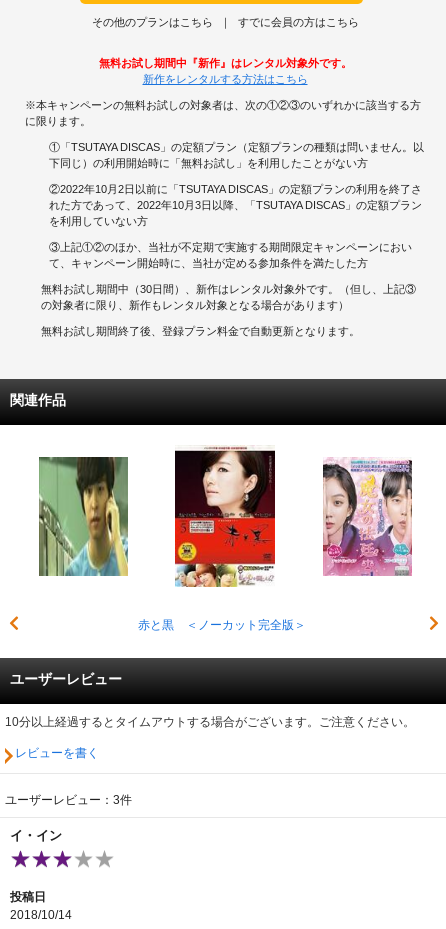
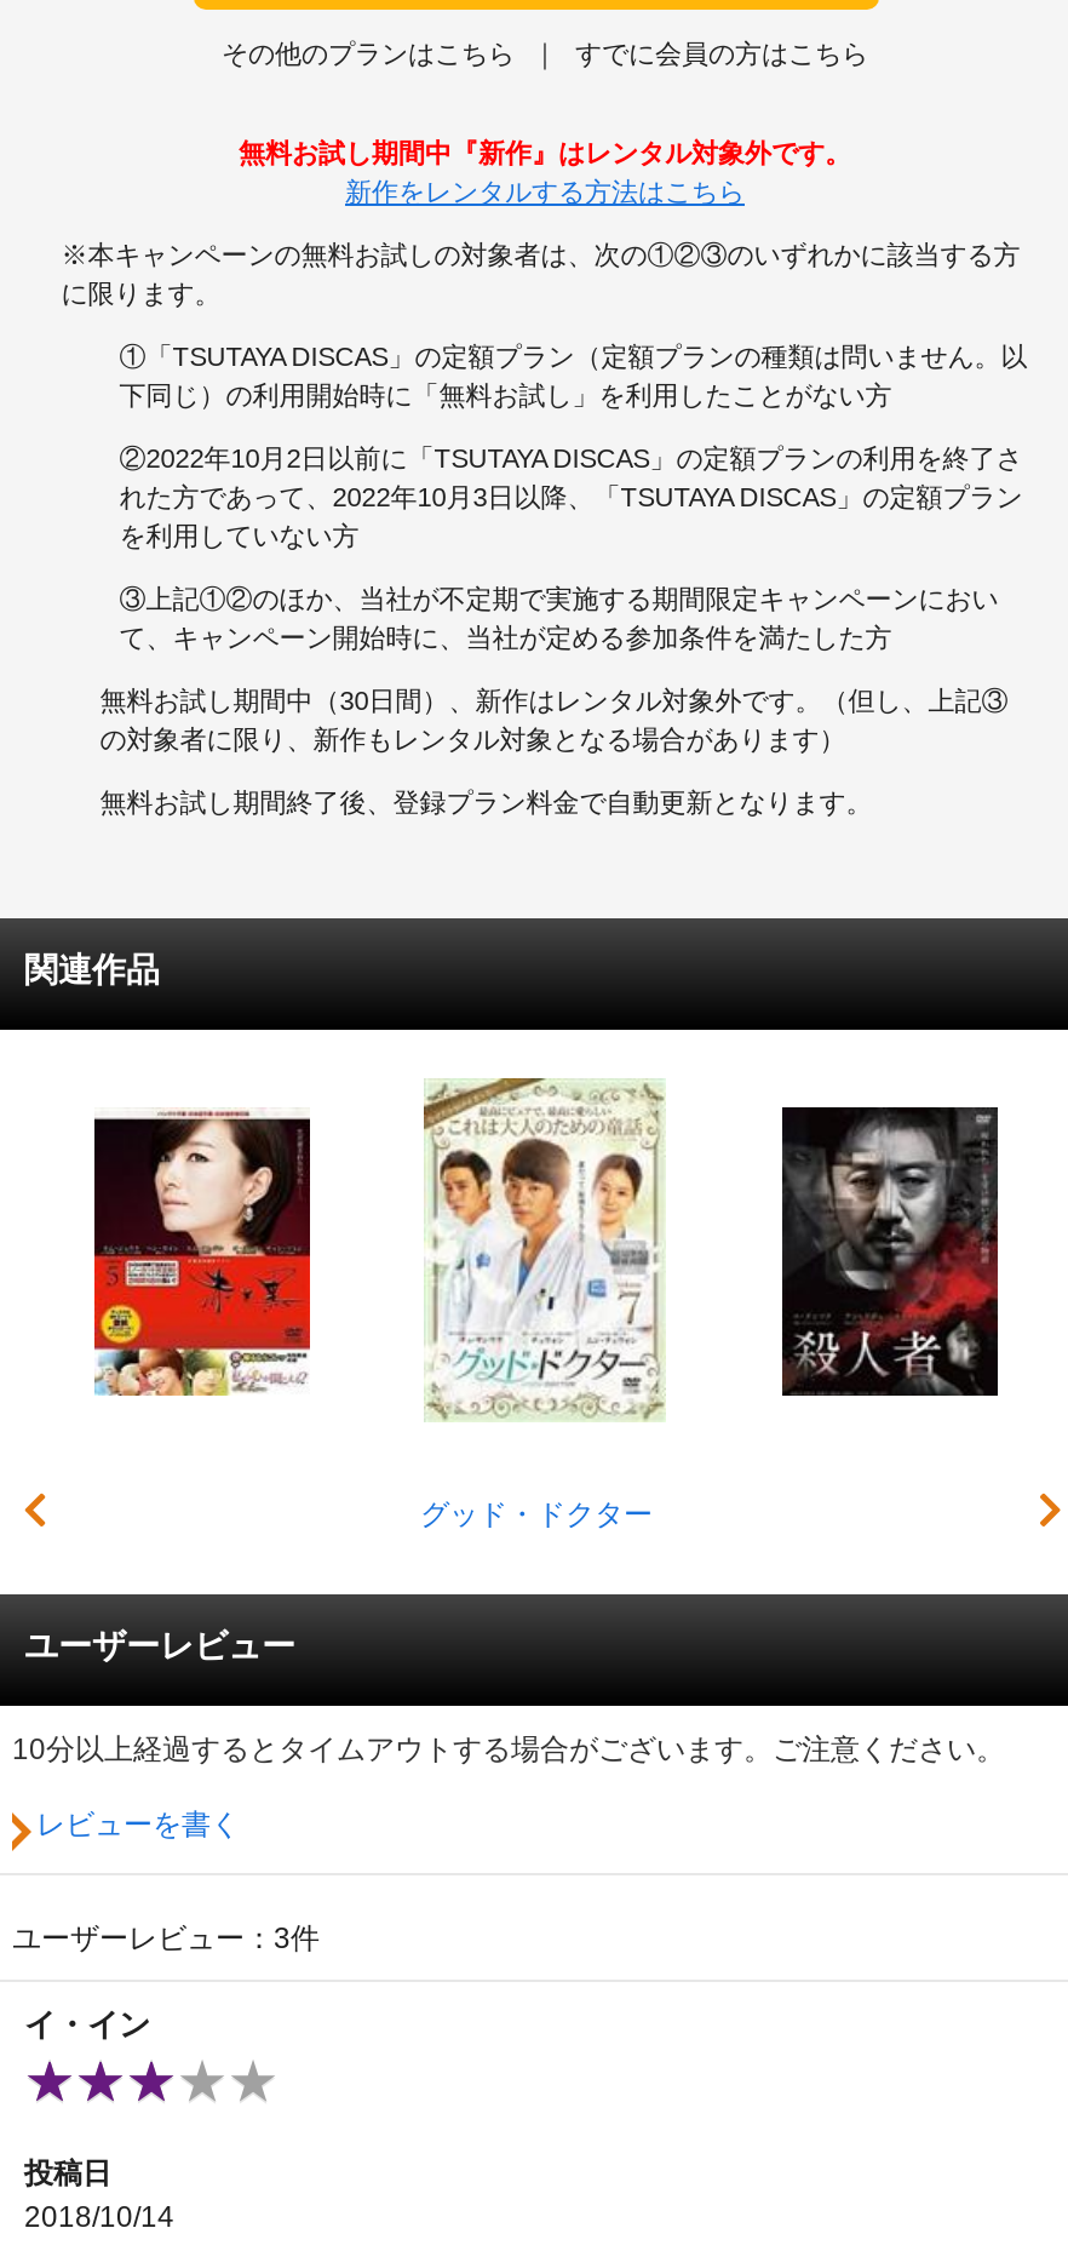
- [image]
- 赤と黒 ＜ノーカット完全版＞
+ [image]
+ グッド・ドクター

- [image]
+ [image]

- [image]
+ [image]
